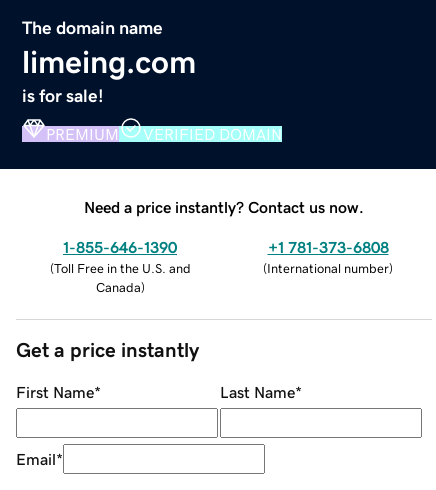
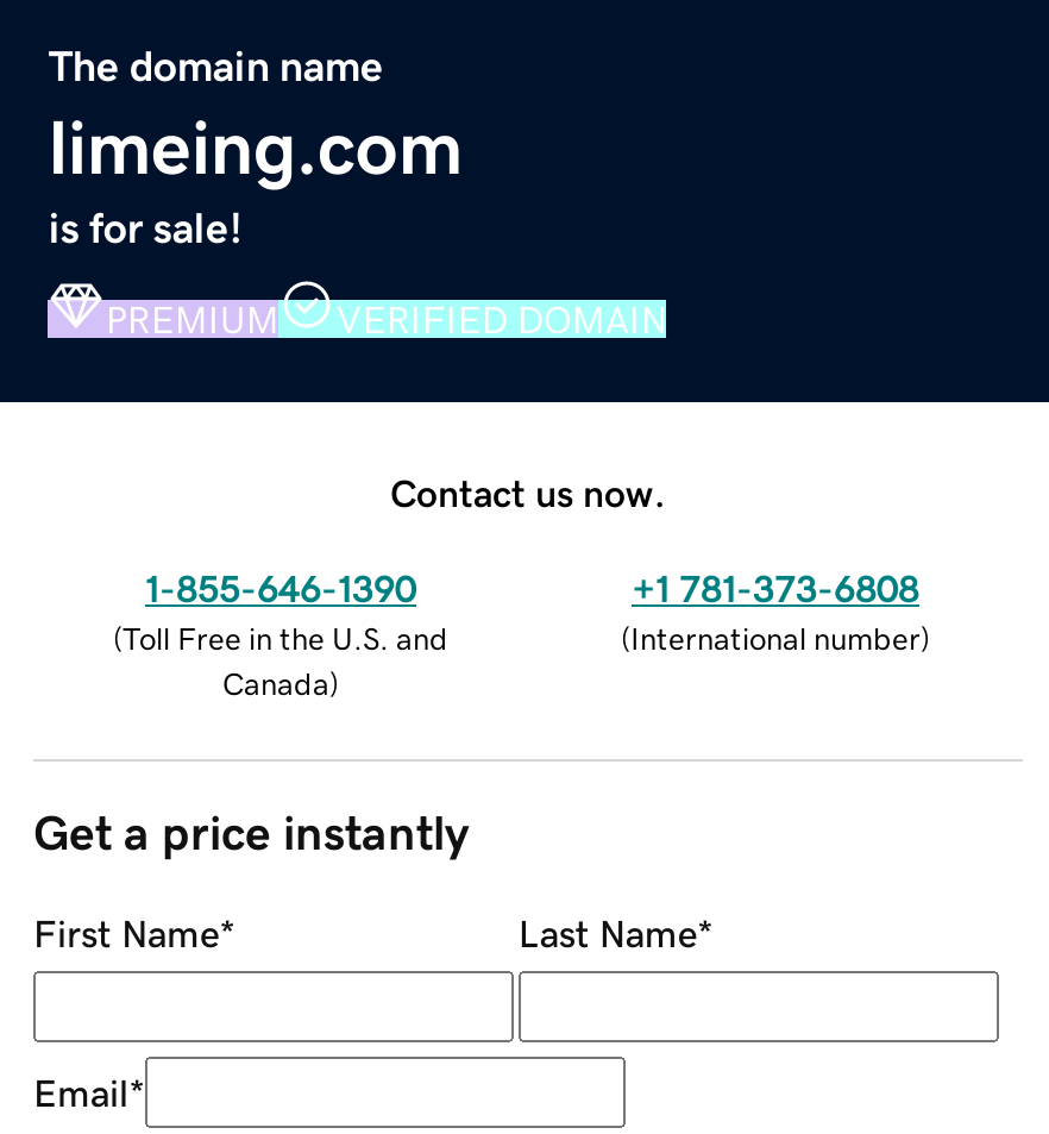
- Need a price instantly? Contact us now.
+ Contact us now.
